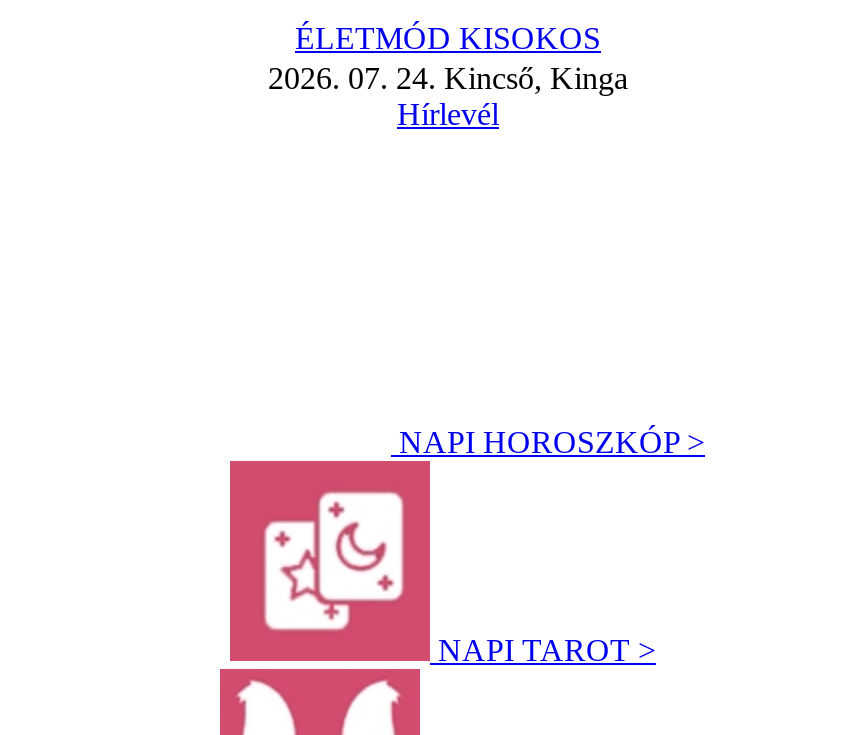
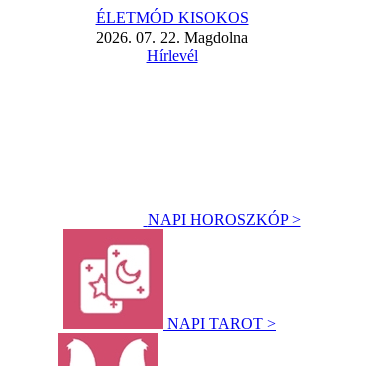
- 2026. 07. 24. Kincső, Kinga
+ 2026. 07. 22. Magdolna
